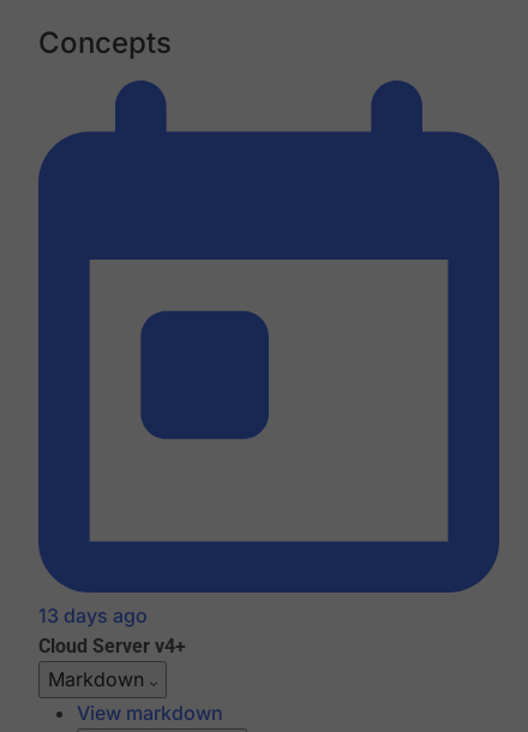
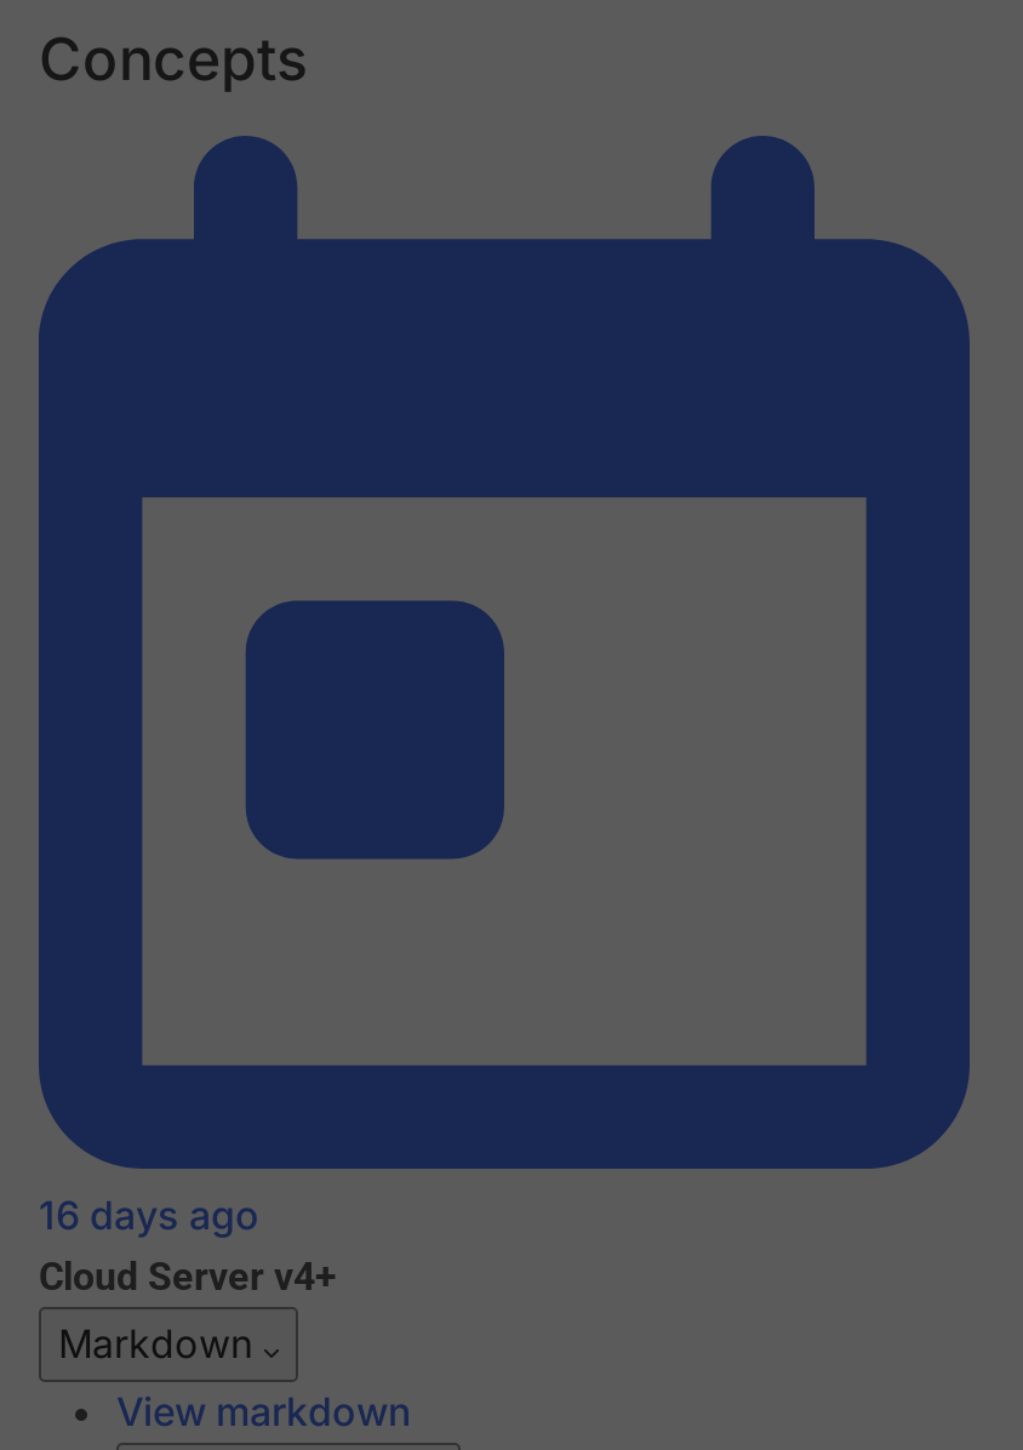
- 13 days ago
+ 16 days ago
